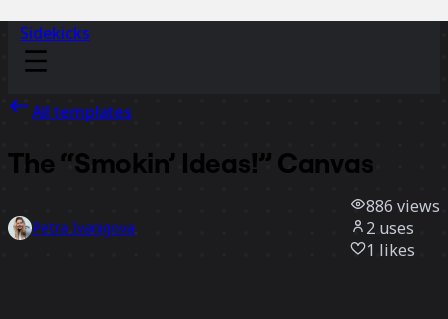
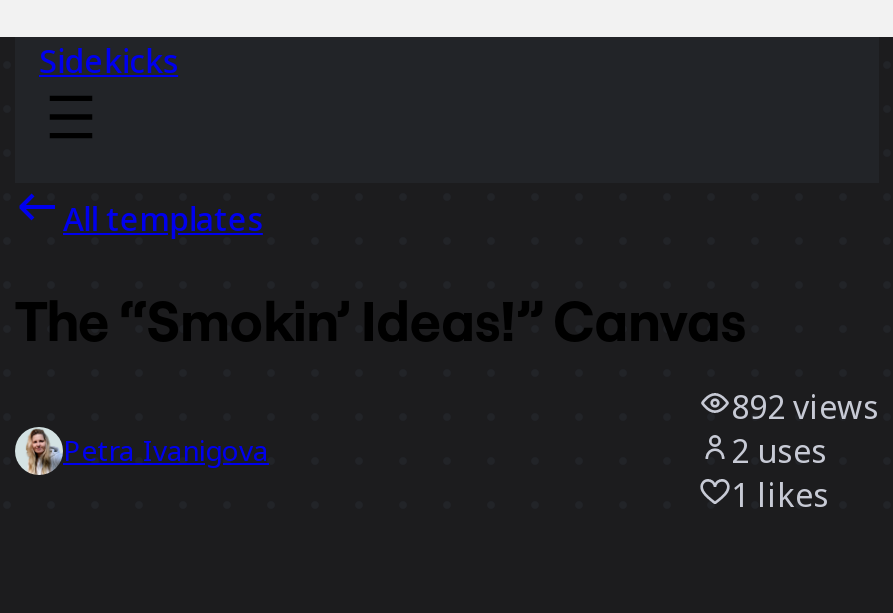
- 886 views
+ 892 views
